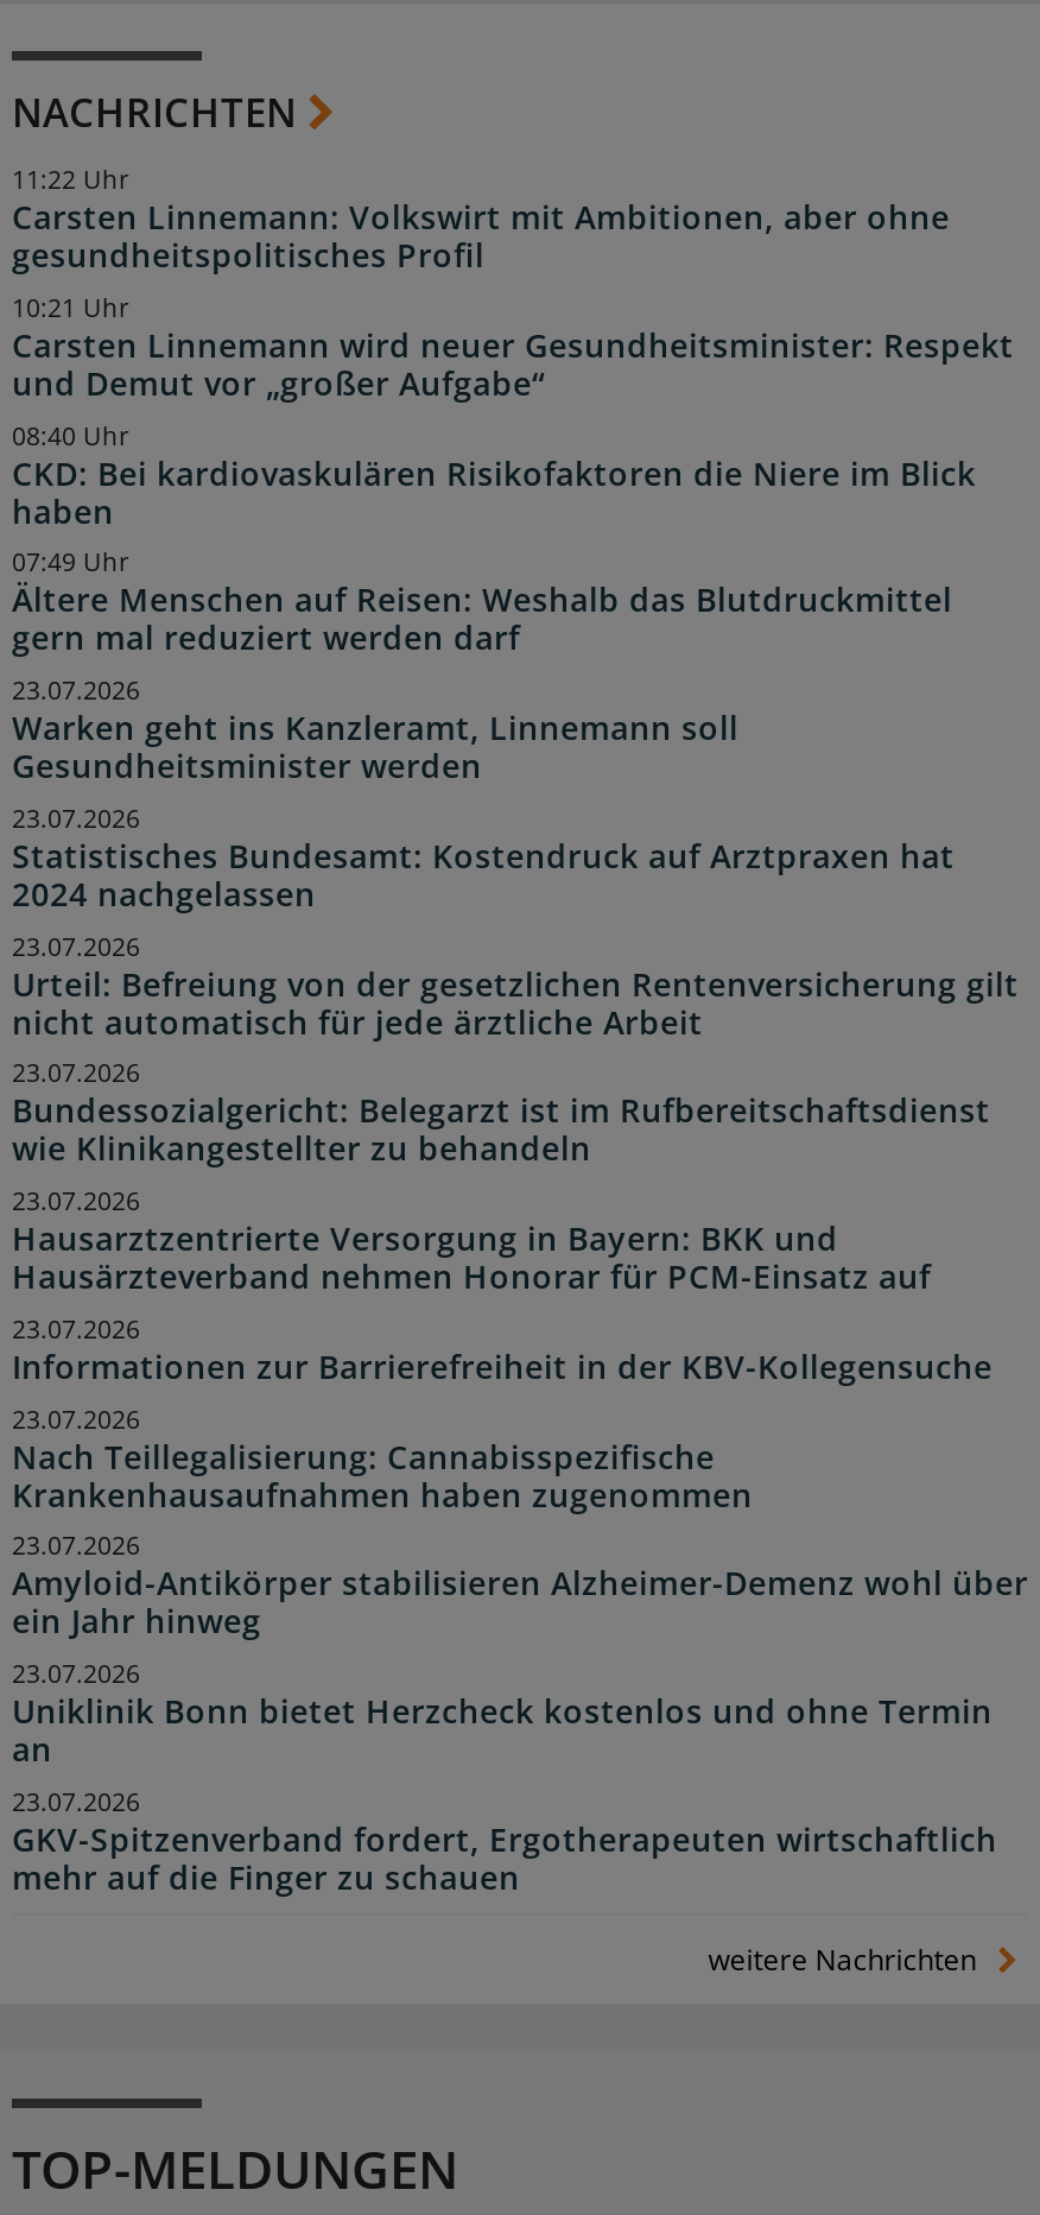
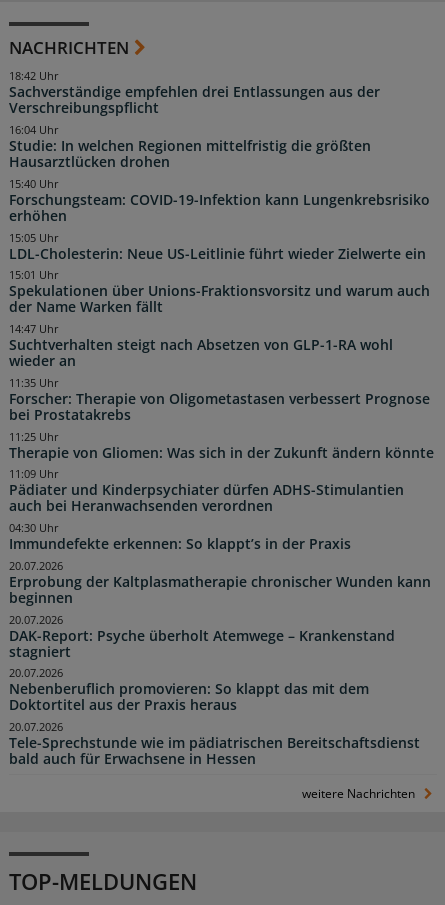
- 11:22 Uhr
+ 18:42 Uhr

- Carsten Linnemann: Volkswirt mit Ambitionen, aber ohne
- gesundheitspolitisches Profil
+ Sachverständige empfehlen drei Entlassungen aus der
+ Verschreibungspflicht

- 10:21 Uhr
+ 16:04 Uhr

- Carsten Linnemann wird neuer Gesundheitsminister: Respekt
- und Demut vor „großer Aufgabe“
+ Studie: In welchen Regionen mittelfristig die größten
+ Hausarztlücken drohen

- 08:40 Uhr
+ 15:40 Uhr

- CKD: Bei kardiovaskulären Risikofaktoren die Niere im Blick
- haben
+ Forschungsteam: COVID-19-Infektion kann Lungenkrebsrisiko
+ erhöhen

- 07:49 Uhr
+ 15:05 Uhr

- Ältere Menschen auf Reisen: Weshalb das Blutdruckmittel
- gern mal reduziert werden darf
+ LDL-Cholesterin: Neue US-Leitlinie führt wieder Zielwerte ein

- 23.07.2026
+ 15:01 Uhr

- Warken geht ins Kanzleramt, Linnemann soll
- Gesundheitsminister werden
+ Spekulationen über Unions-Fraktionsvorsitz und warum auch
+ der Name Warken fällt

- 23.07.2026
+ 14:47 Uhr

- Statistisches Bundesamt: Kostendruck auf Arztpraxen hat
- 2024 nachgelassen
+ Suchtverhalten steigt nach Absetzen von GLP-1-RA wohl
+ wieder an

- 23.07.2026
+ 11:35 Uhr

- Urteil: Befreiung von der gesetzlichen Rentenversicherung gilt
- nicht automatisch für jede ärztliche Arbeit
+ Forscher: Therapie von Oligometastasen verbessert Prognose
+ bei Prostatakrebs

- 23.07.2026
+ 11:25 Uhr

- Bundessozialgericht: Belegarzt ist im Rufbereitschaftsdienst
- wie Klinikangestellter zu behandeln
+ Therapie von Gliomen: Was sich in der Zukunft ändern könnte

- 23.07.2026
+ 11:09 Uhr

- Hausarztzentrierte Versorgung in Bayern: BKK und
- Hausärzteverband nehmen Honorar für PCM-Einsatz auf
+ Pädiater und Kinderpsychiater dürfen ADHS-Stimulantien
+ auch bei Heranwachsenden verordnen

- 23.07.2026
+ 04:30 Uhr

- Informationen zur Barrierefreiheit in der KBV-Kollegensuche
+ Immundefekte erkennen: So klappt’s in der Praxis

- 23.07.2026
+ 20.07.2026

- Nach Teillegalisierung: Cannabisspezifische
- Krankenhausaufnahmen haben zugenommen
+ Erprobung der Kaltplasmatherapie chronischer Wunden kann
+ beginnen

- 23.07.2026
+ 20.07.2026

- Amyloid-Antikörper stabilisieren Alzheimer-Demenz wohl über
- ein Jahr hinweg
+ DAK-Report: Psyche überholt Atemwege – Krankenstand
+ stagniert

- 23.07.2026
+ 20.07.2026

- Uniklinik Bonn bietet Herzcheck kostenlos und ohne Termin
- an
+ Nebenberuflich promovieren: So klappt das mit dem
+ Doktortitel aus der Praxis heraus

- 23.07.2026
+ 20.07.2026

- GKV-Spitzenverband fordert, Ergotherapeuten wirtschaftlich
- mehr auf die Finger zu schauen
+ Tele-Sprechstunde wie im pädiatrischen Bereitschaftsdienst
+ bald auch für Erwachsene in Hessen
